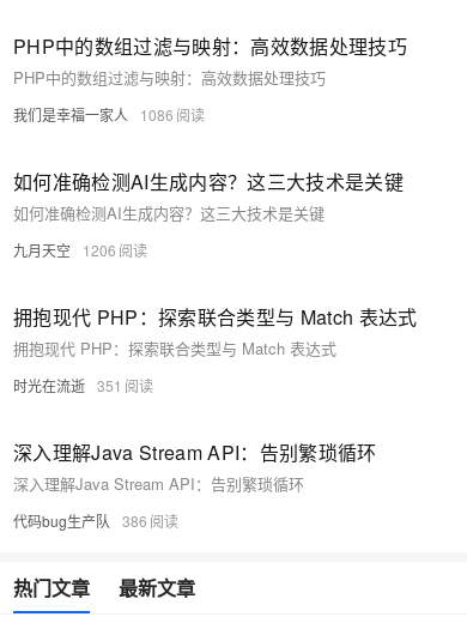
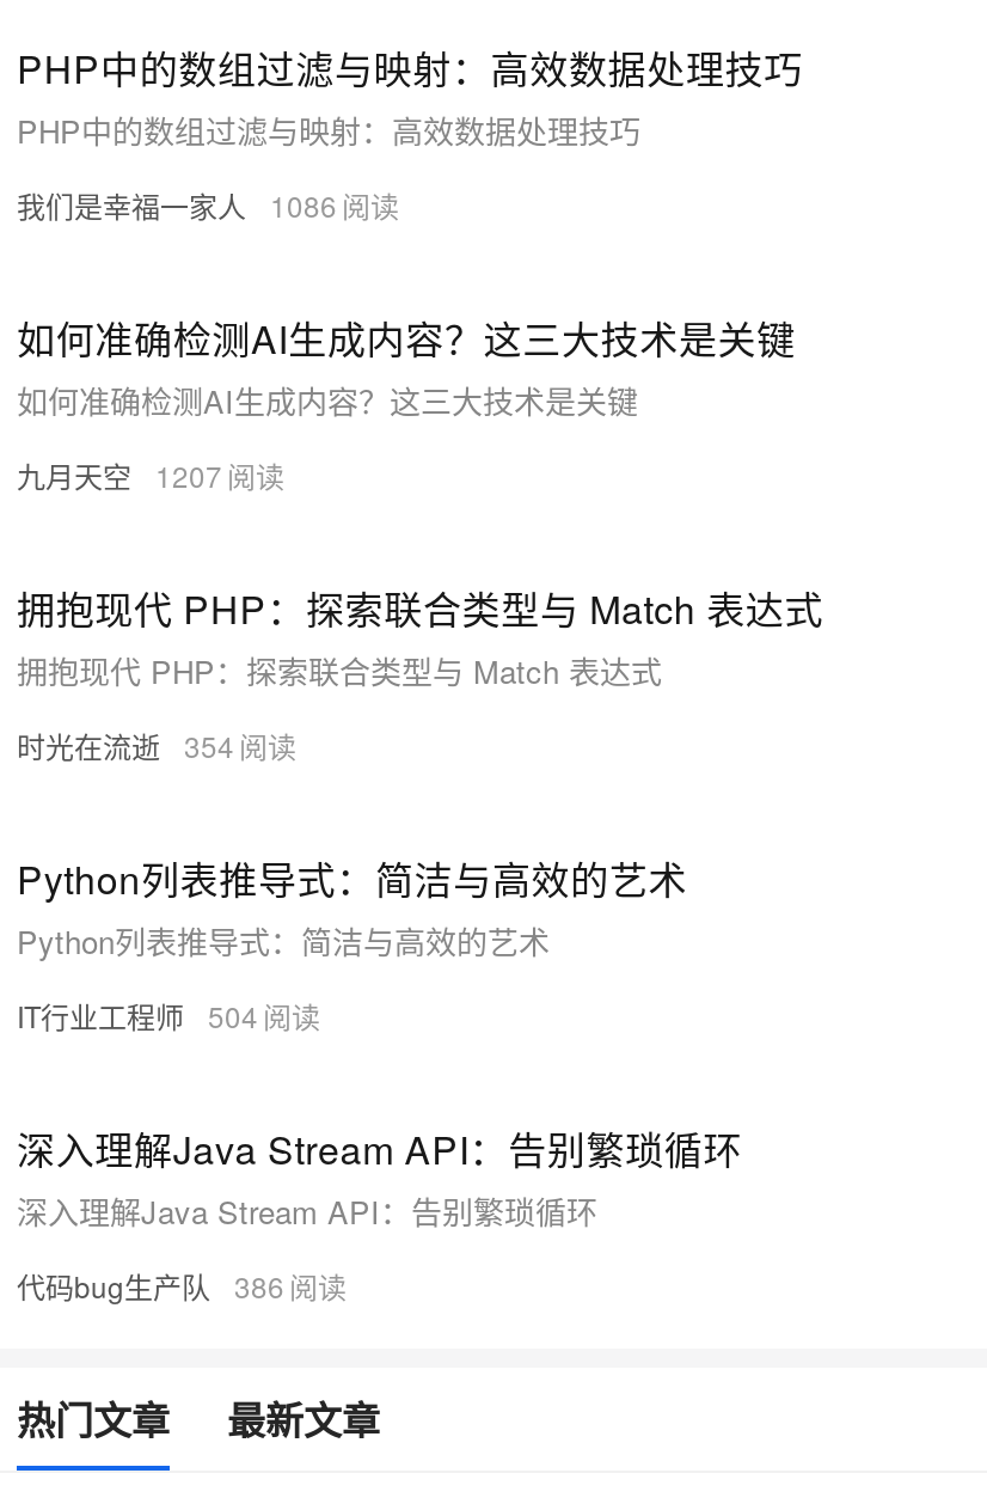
- 九月天空 1206
+ 九月天空 1207

- 时光在流逝 351
+ 时光在流逝 354
+ Python列表推导式：简洁与高效的艺术
+ Python列表推导式：简洁与高效的艺术
+ IT行业工程师 504
